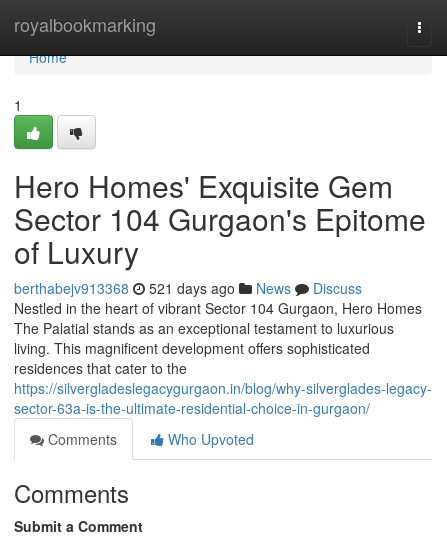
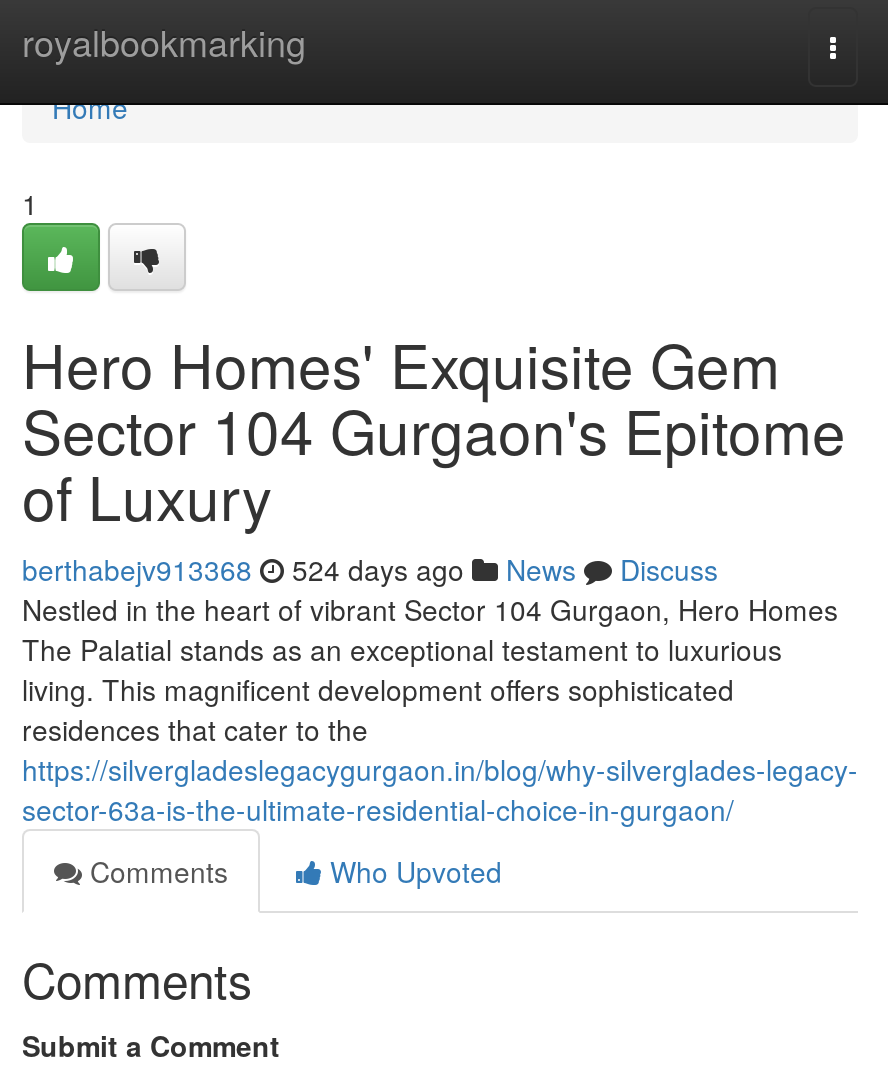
- berthabejv913368 521 days ago News Discuss
+ berthabejv913368 524 days ago News Discuss
